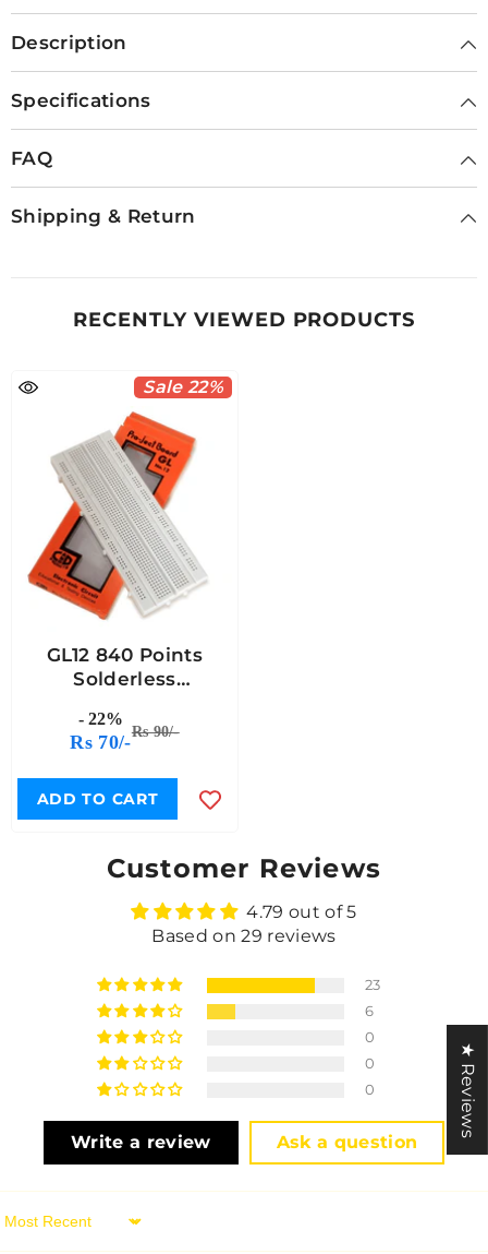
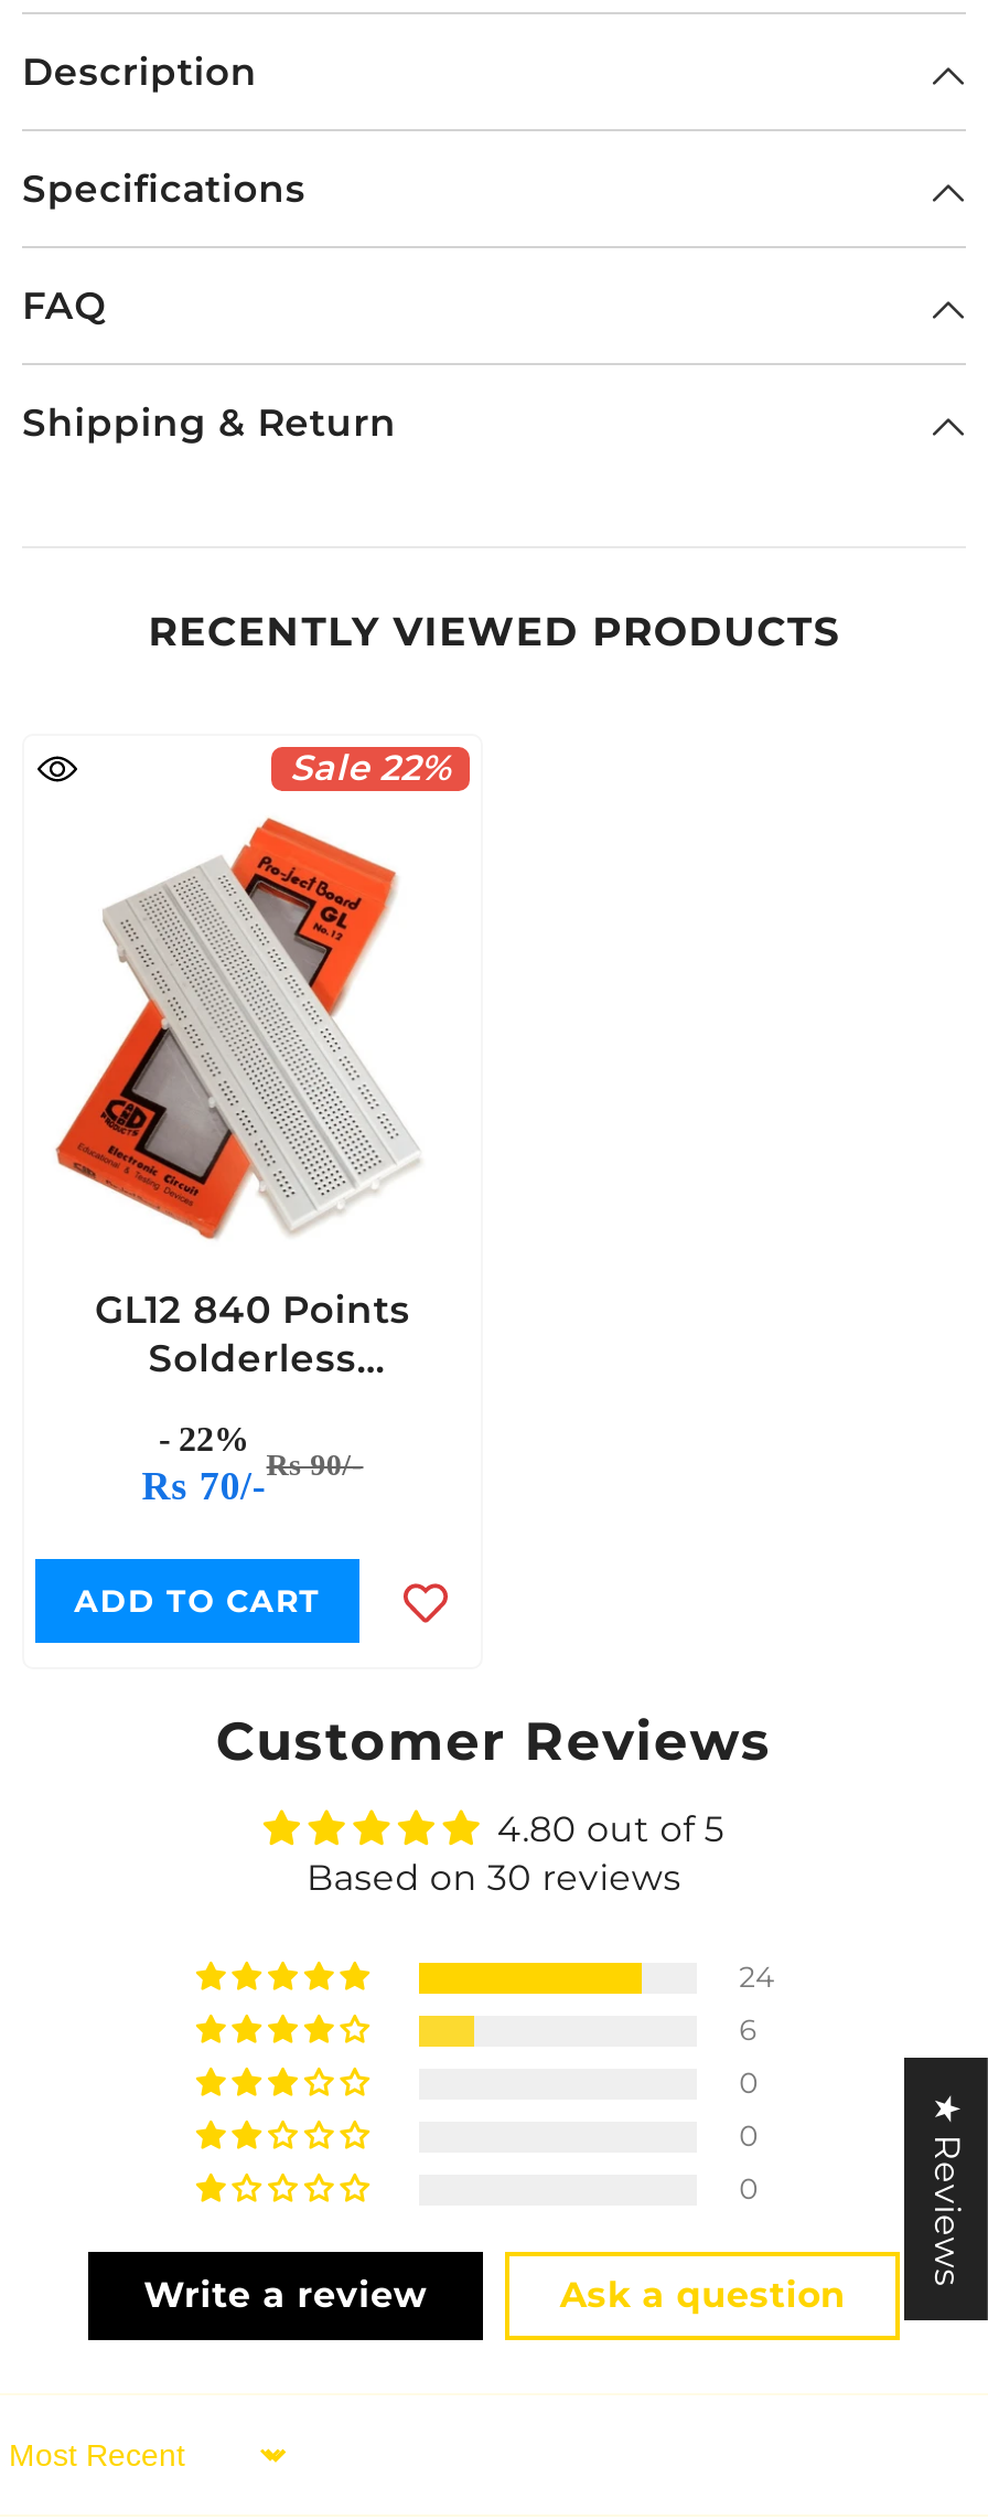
- 4.79 out of 5
+ 4.80 out of 5

- Based on 29 reviews
+ Based on 30 reviews

- 23
+ 24
